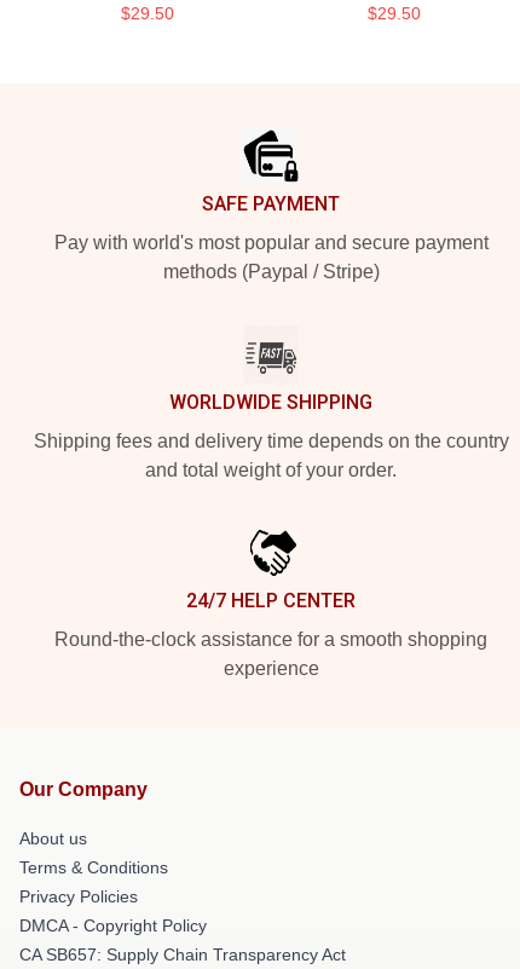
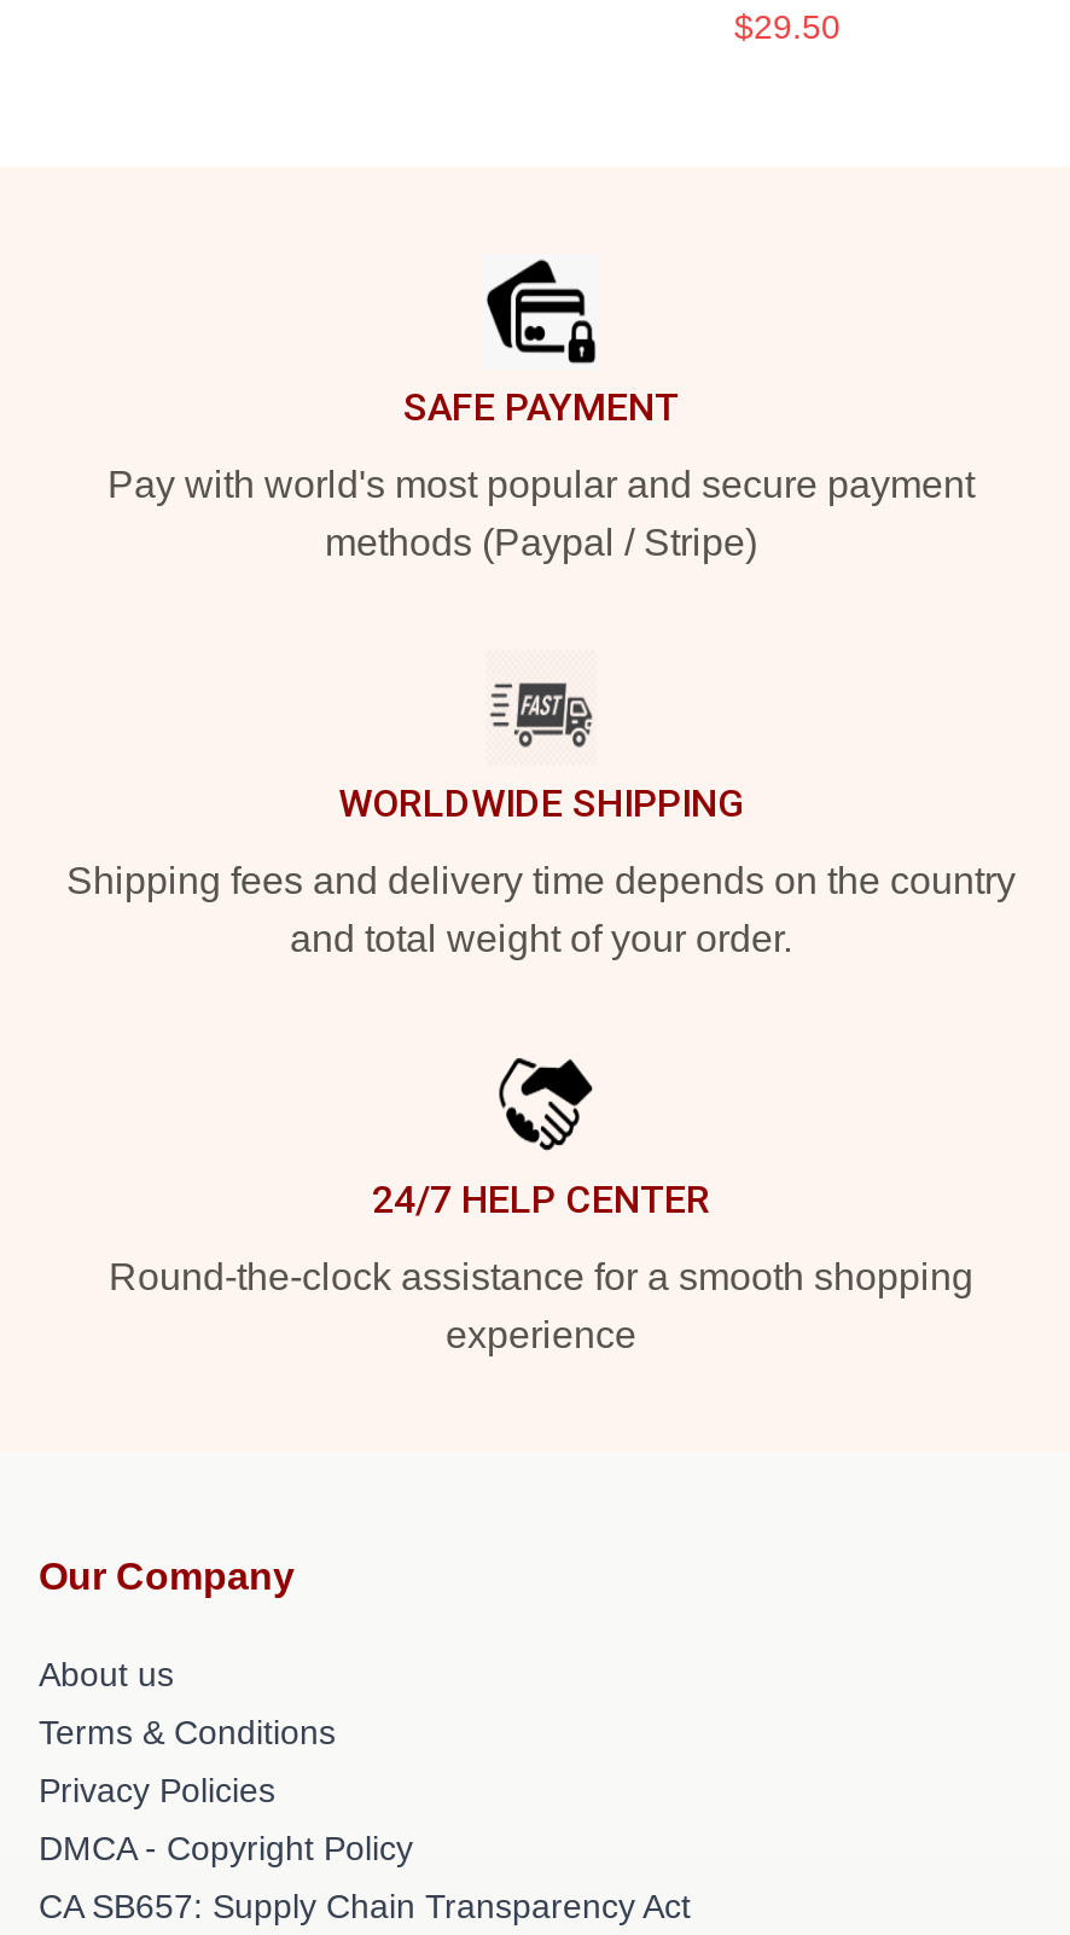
- $29.50
